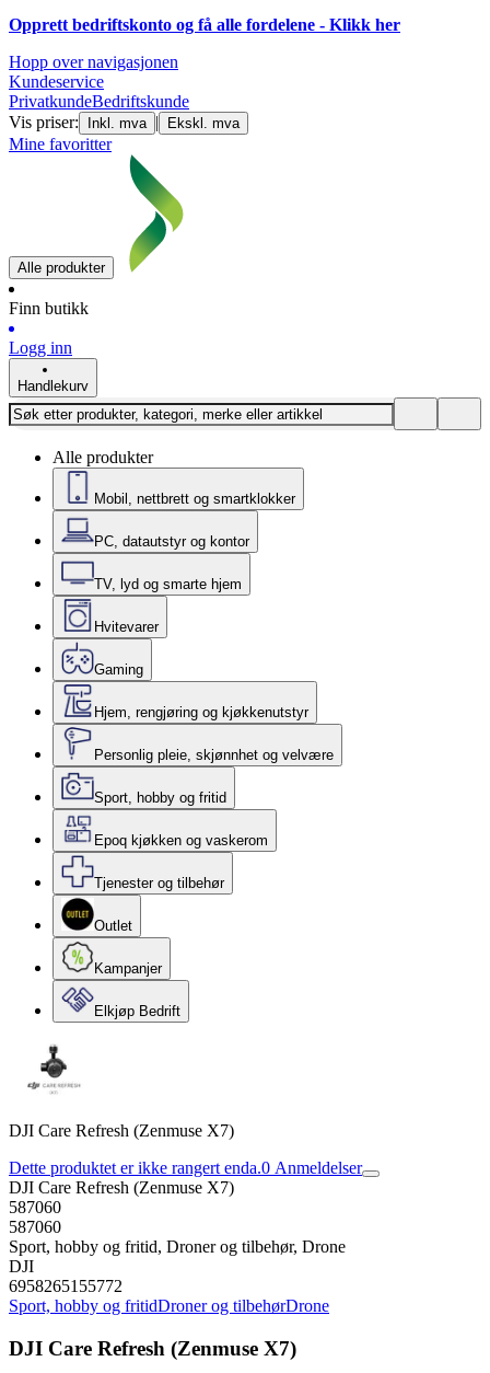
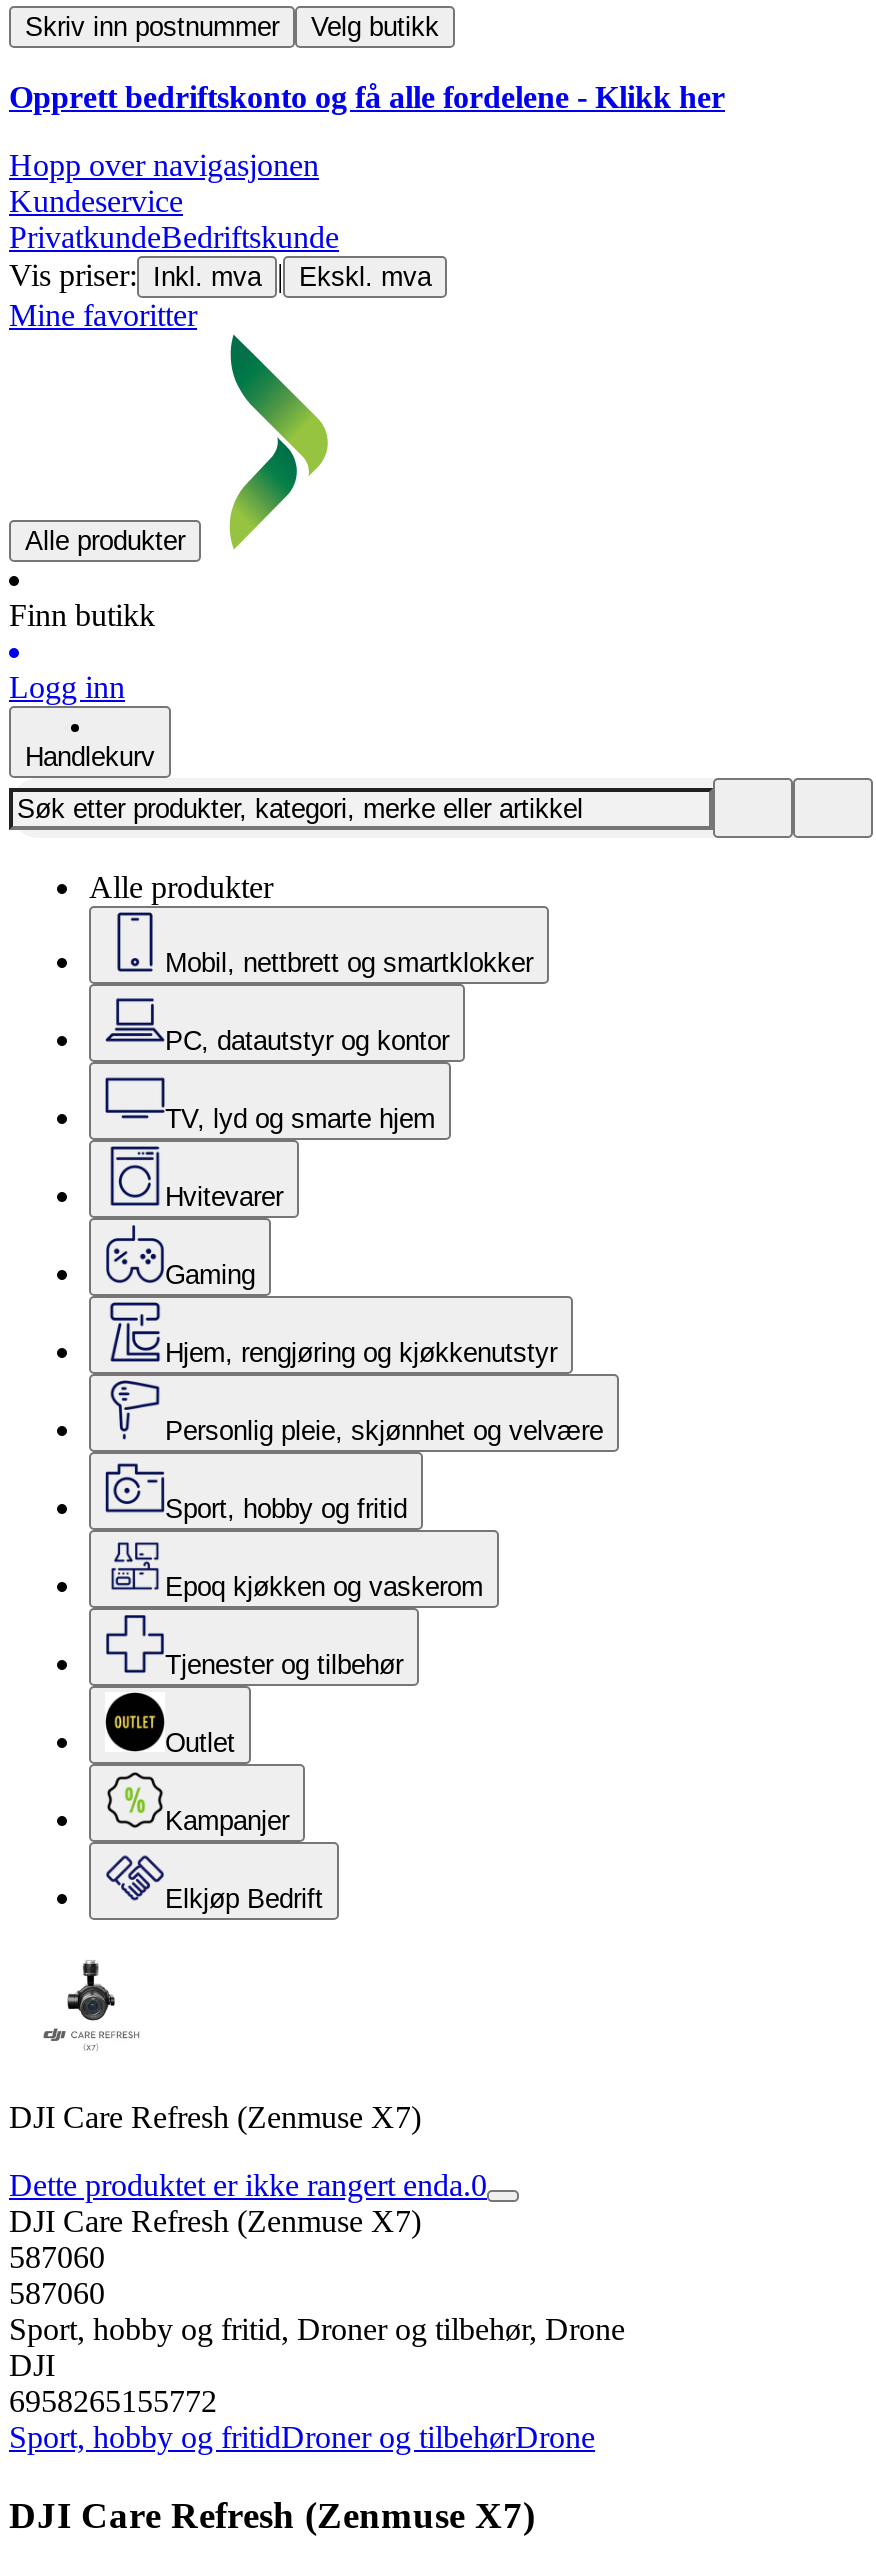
+ Skriv inn postnummer
+ Velg butikk

- Dette produktet er ikke rangert enda.0 Anmeldelser
+ Dette produktet er ikke rangert enda.0
